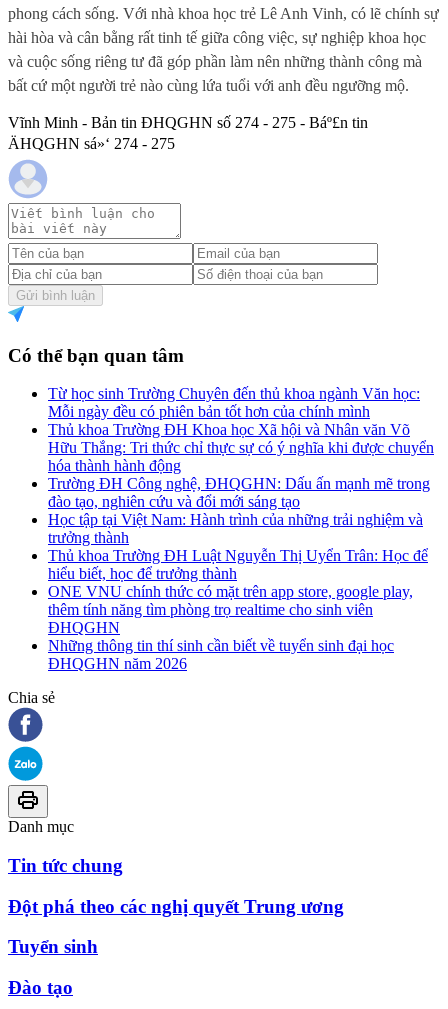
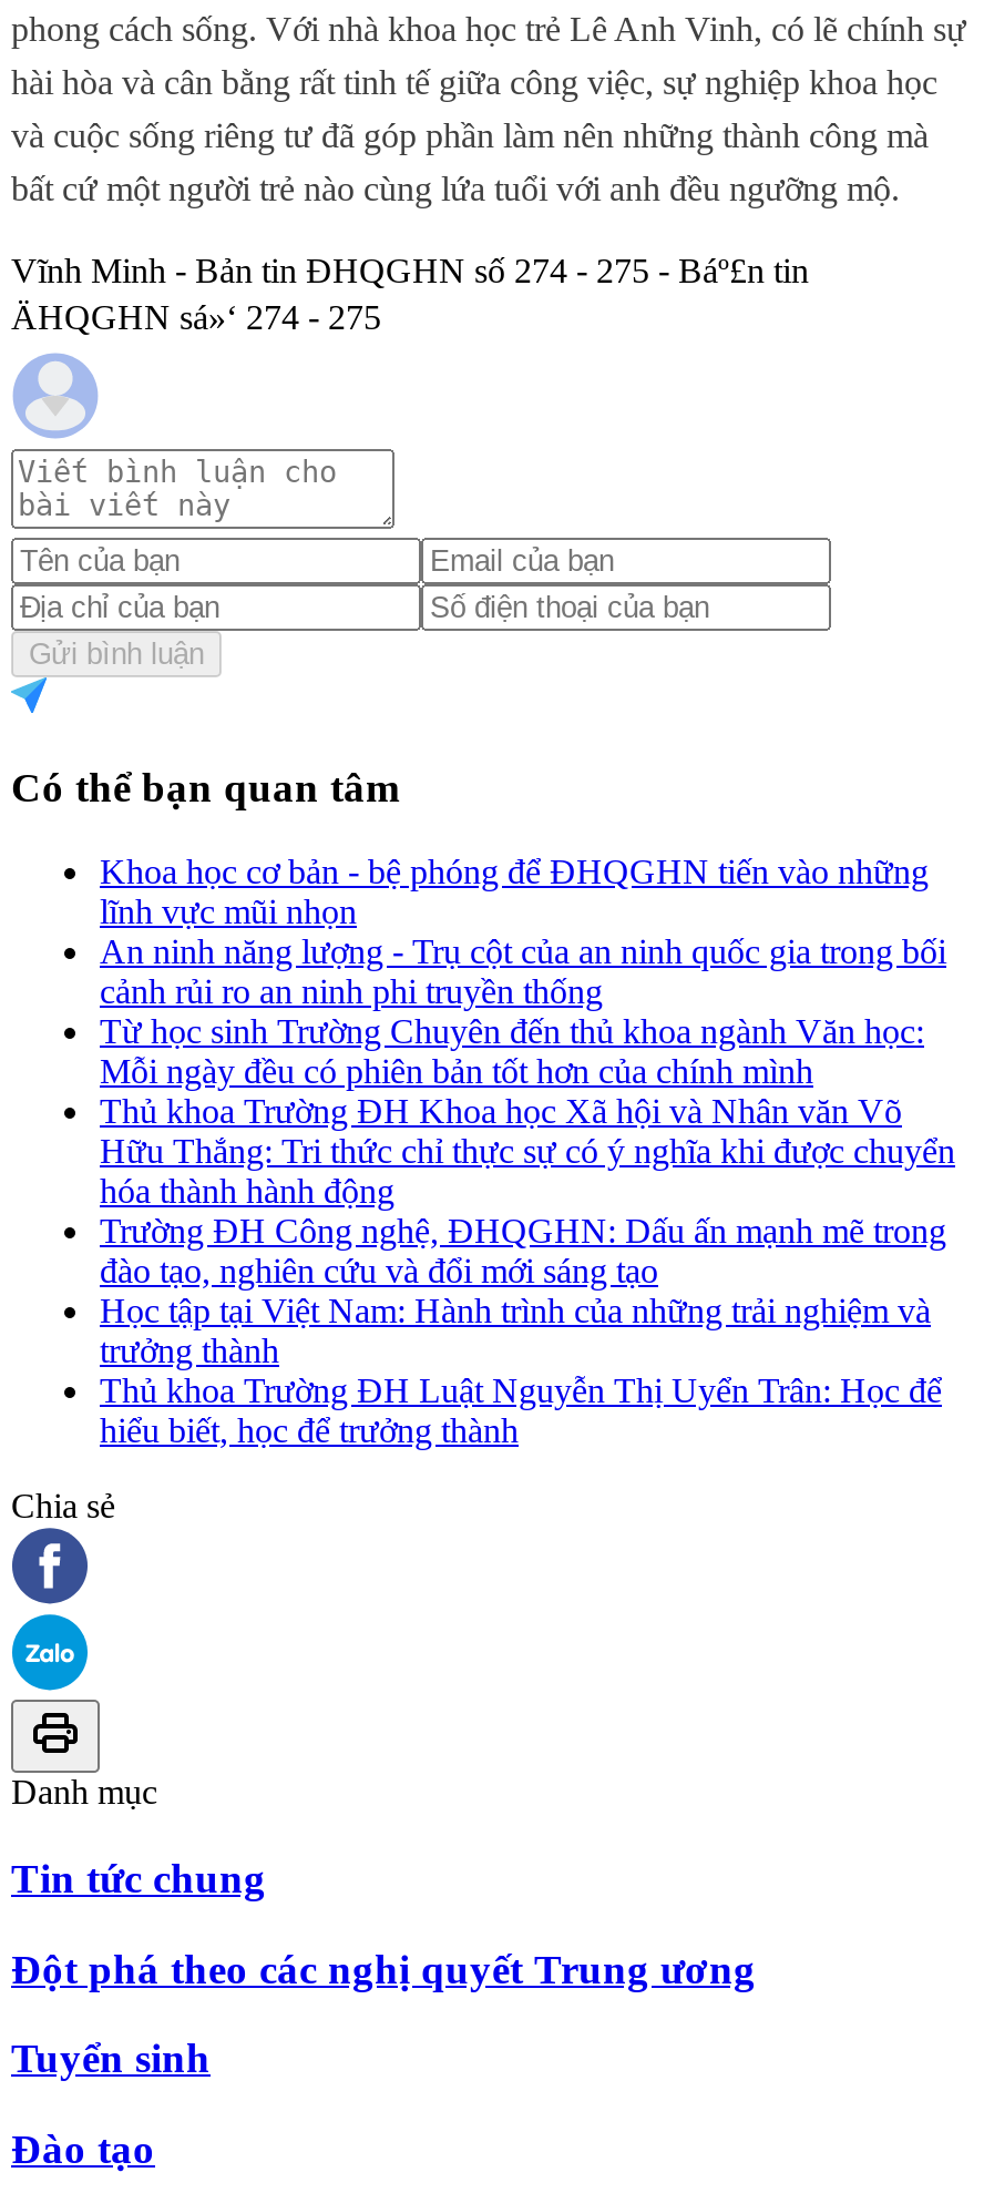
+ Khoa học cơ bản - bệ phóng để ĐHQGHN tiến vào những
+ lĩnh vực mũi nhọn
+ An ninh năng lượng - Trụ cột của an ninh quốc gia trong bối
+ cảnh rủi ro an ninh phi truyền thống

moved down: Từ học sinh Trường Chuyên đến thủ khoa ngành Văn học: | Mỗi ngày đều có phiên bản tốt hơn của chính mình | Thủ khoa Trường ĐH Khoa học Xã hội và Nhân văn Võ | ... | Thủ khoa Trường ĐH Luật Nguyễn Thị Uyển Trân: Học để | hiểu biết, học để trưởng thành

- ONE VNU chính thức có mặt trên app store, google play,
- thêm tính năng tìm phòng trọ realtime cho sinh viên
- ĐHQGHN
- Những thông tin thí sinh cần biết về tuyển sinh đại học
- ĐHQGHN năm 2026
